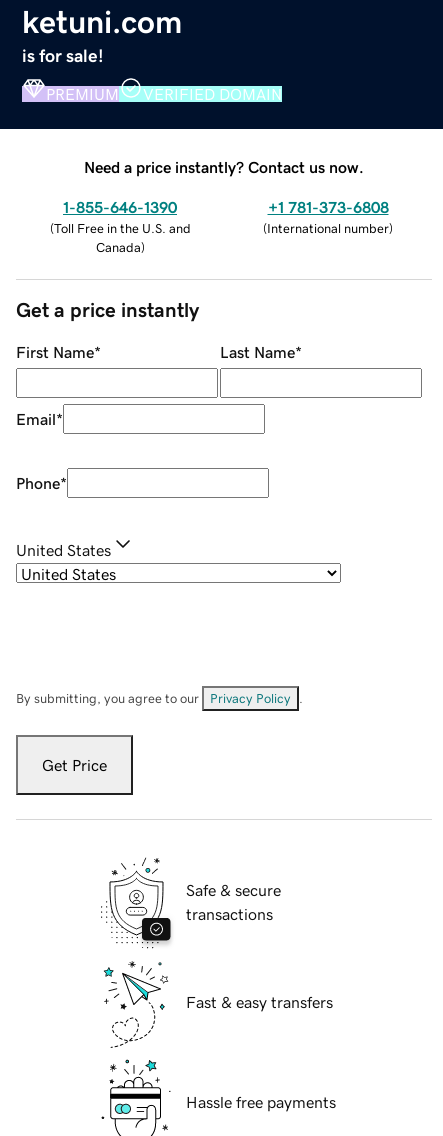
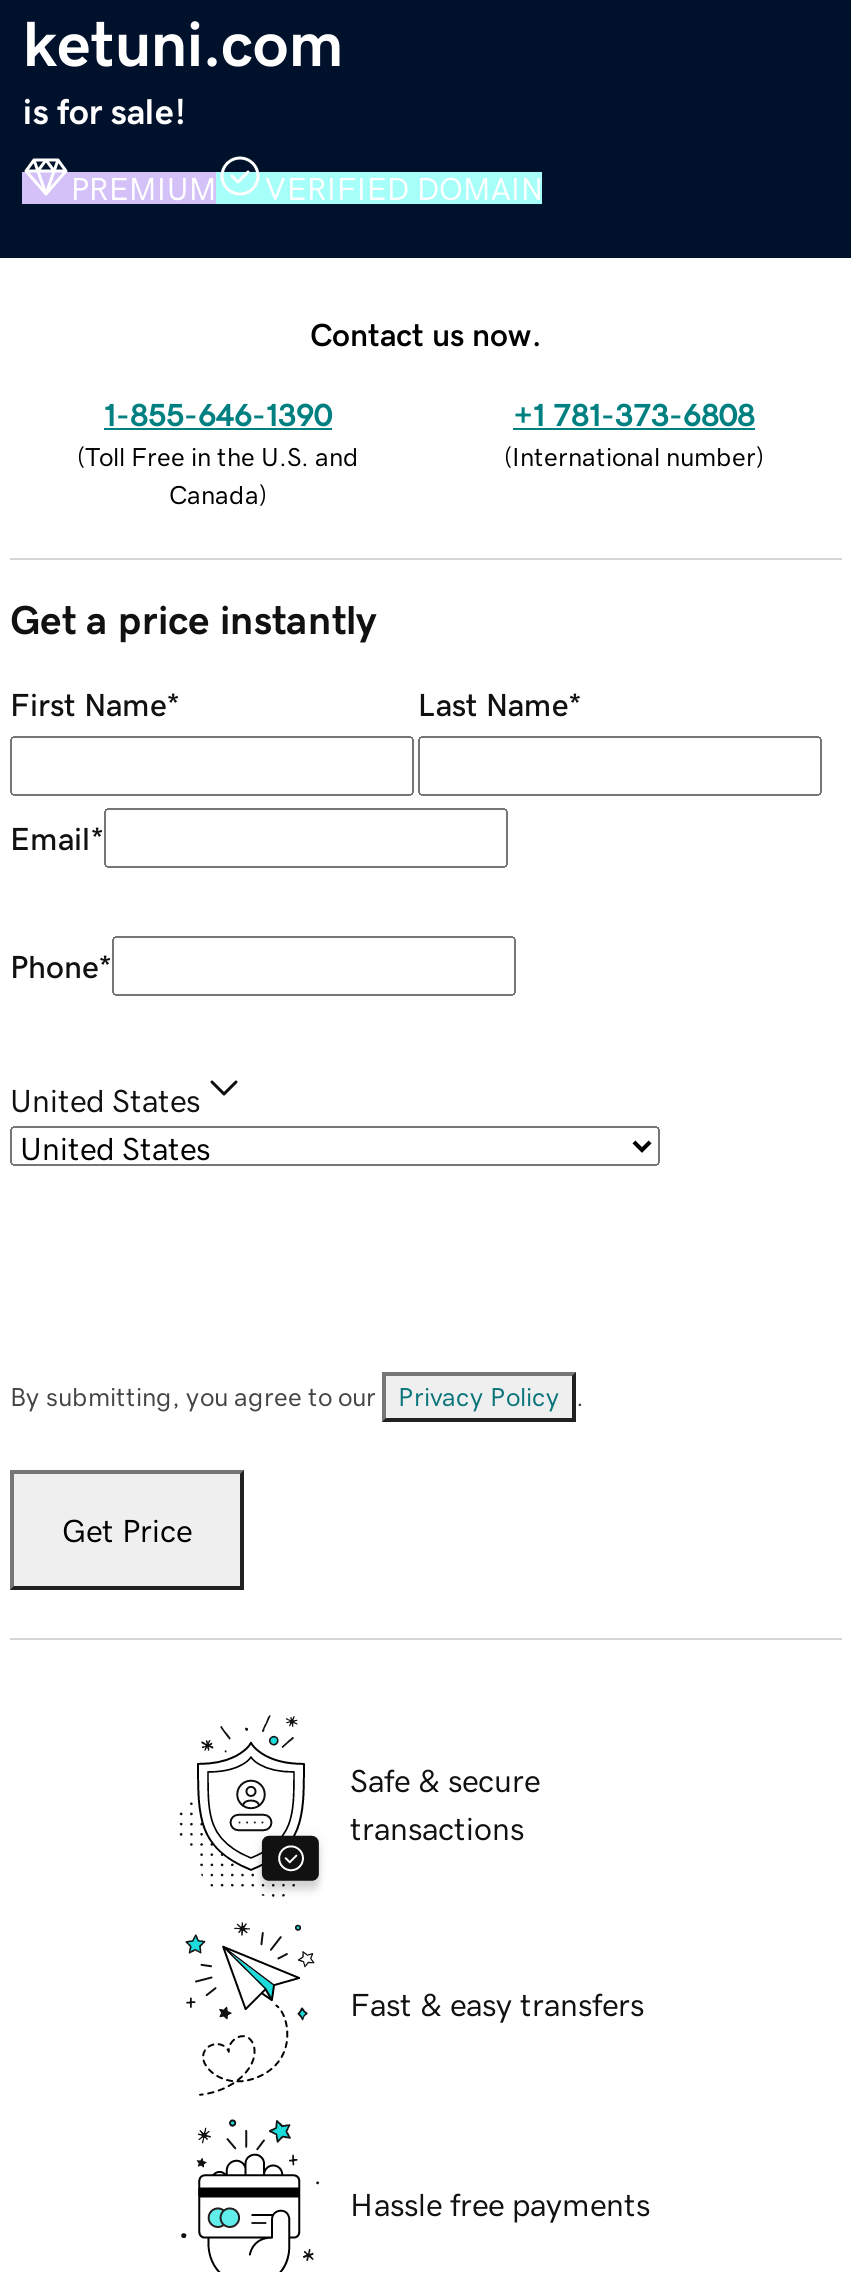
- Need a price instantly? Contact us now.
+ Contact us now.
